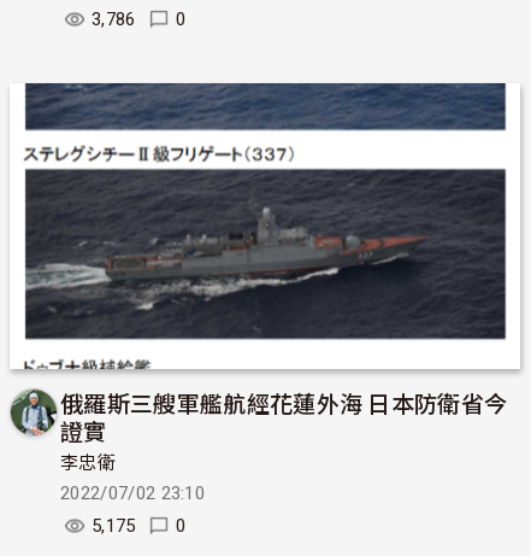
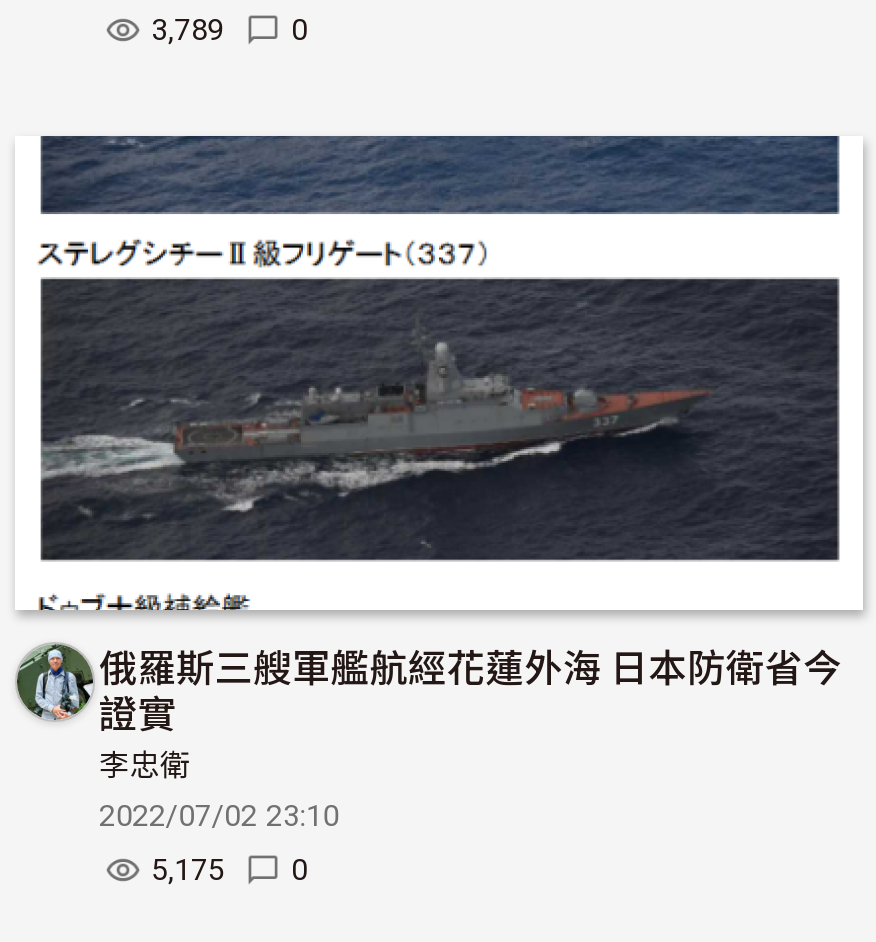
- 3,786 0
+ 3,789 0
